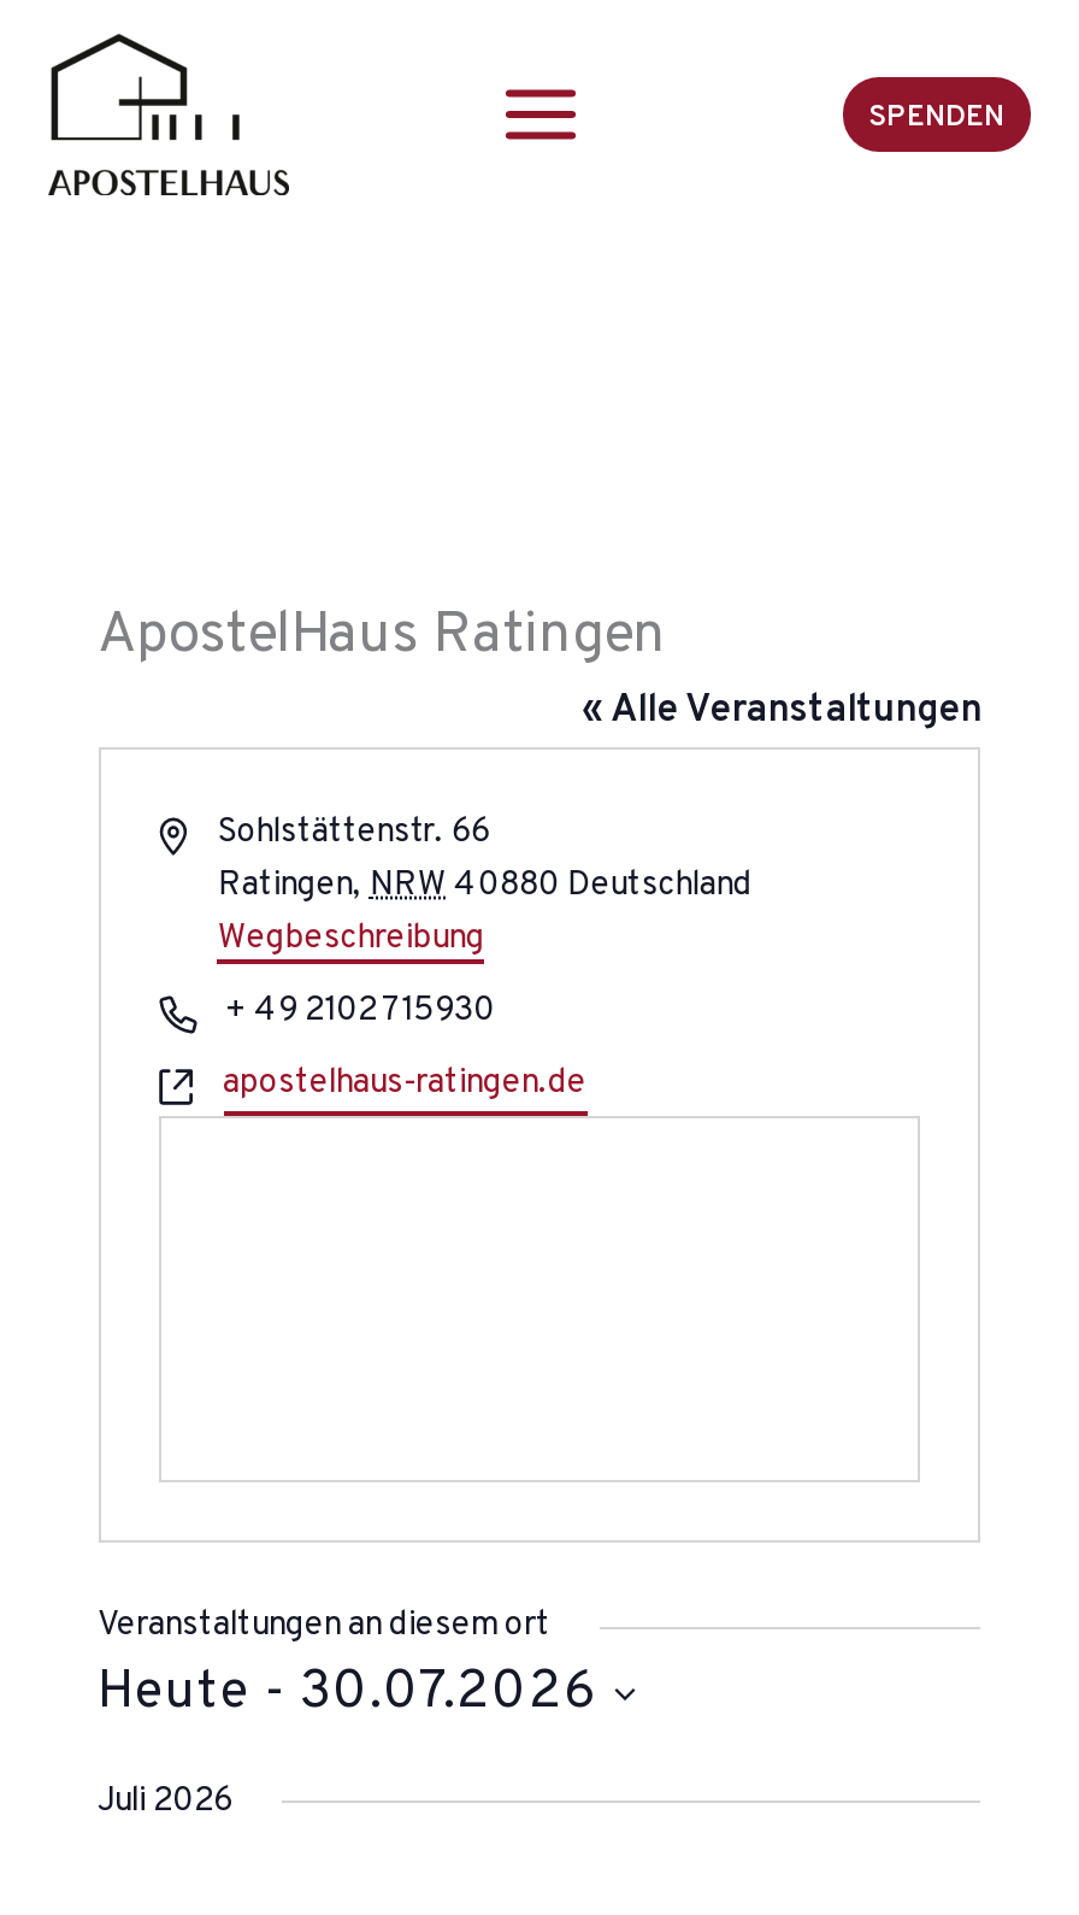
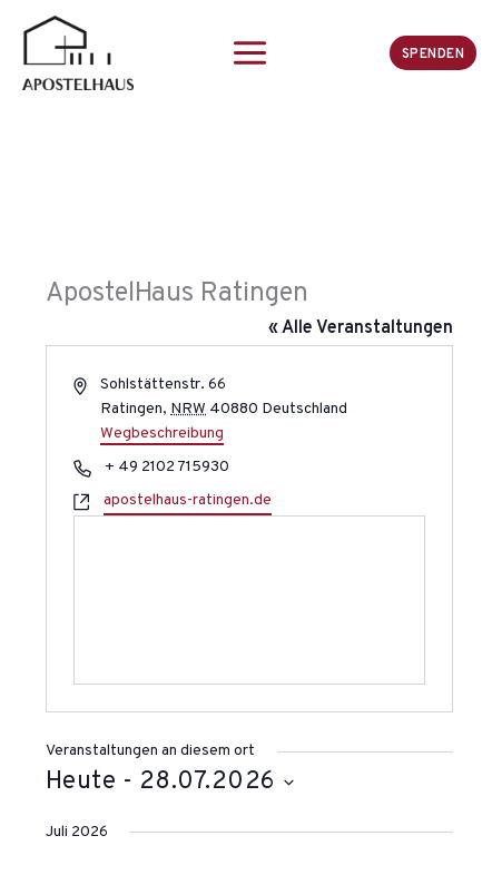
- Heute - 30.07.2026
+ Heute - 28.07.2026
